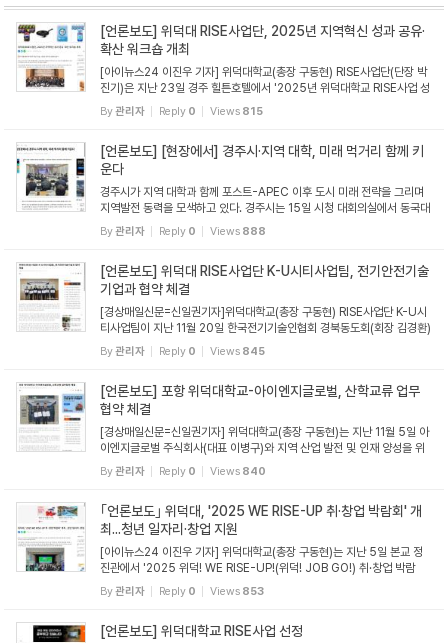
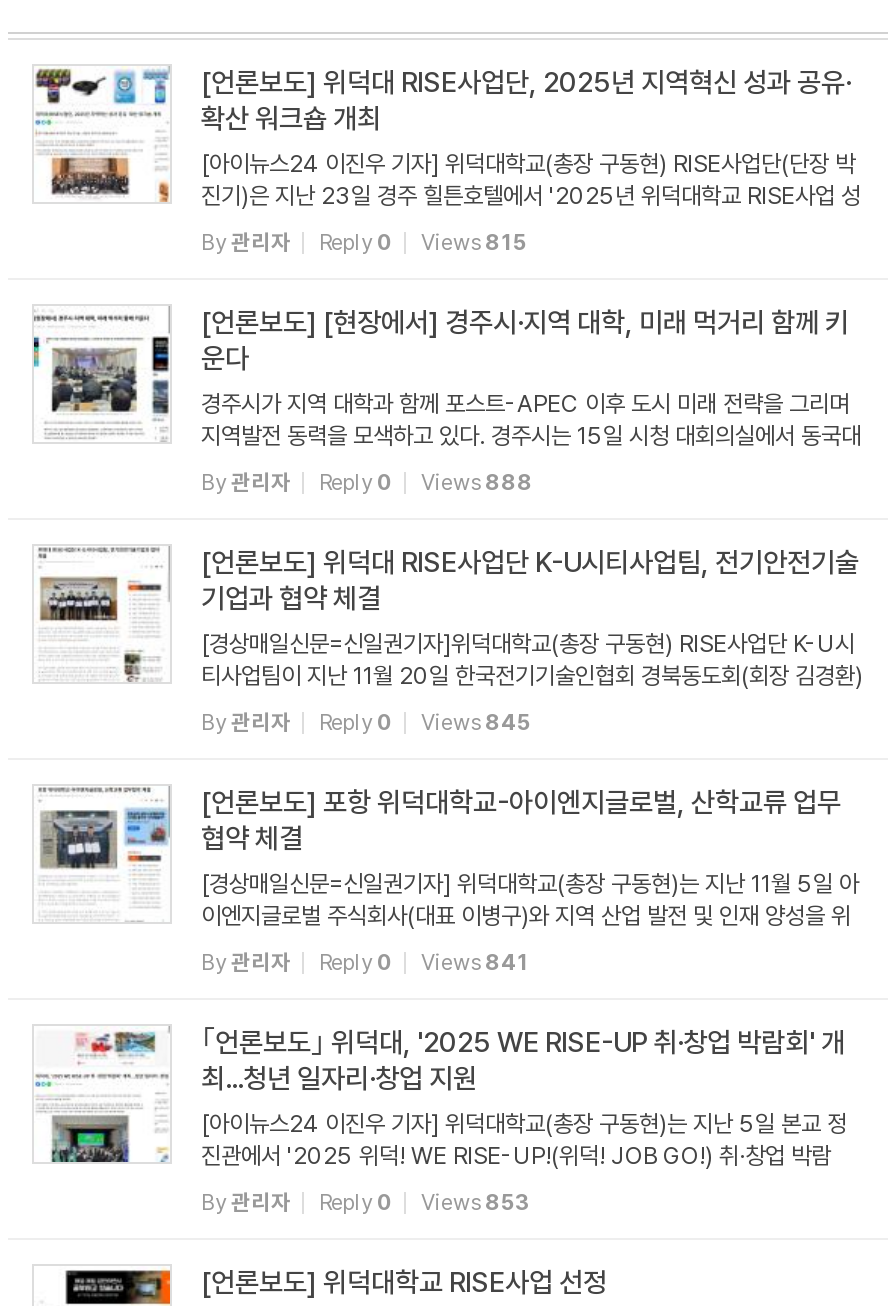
- By 관리자 Reply 0 Views 840
+ By 관리자 Reply 0 Views 841
